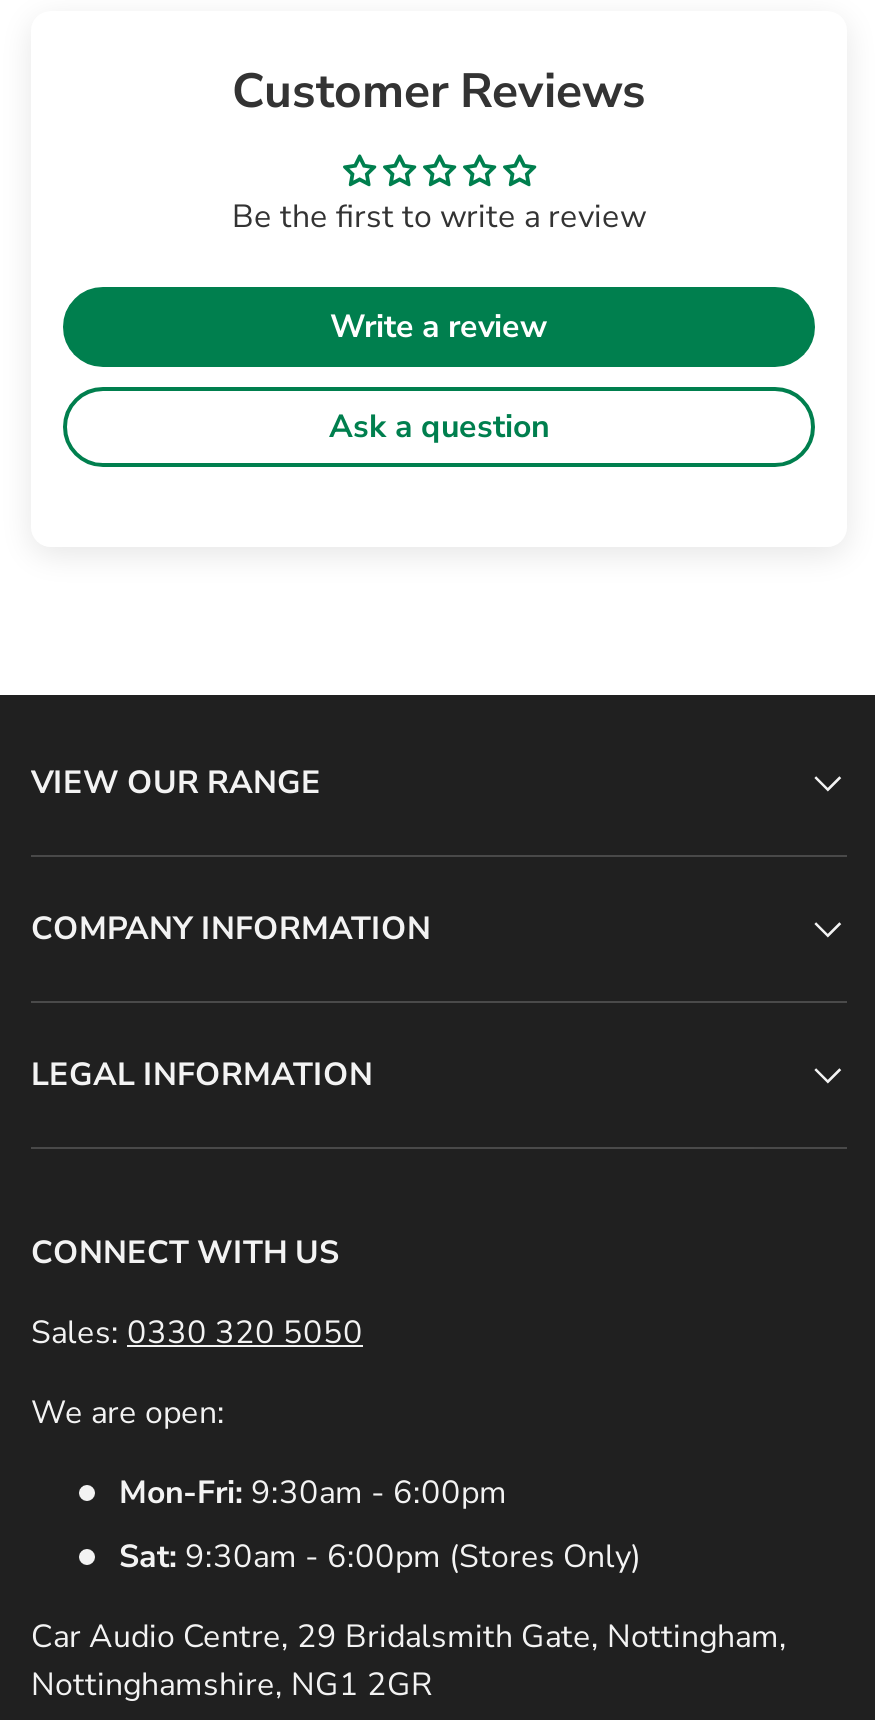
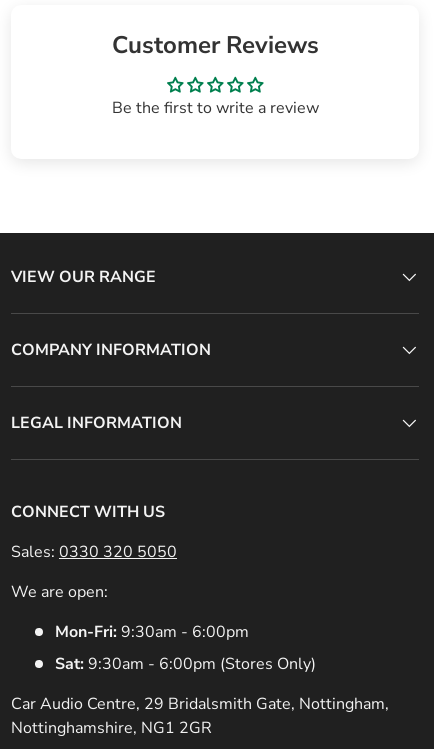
- Write a review
- Ask a question
